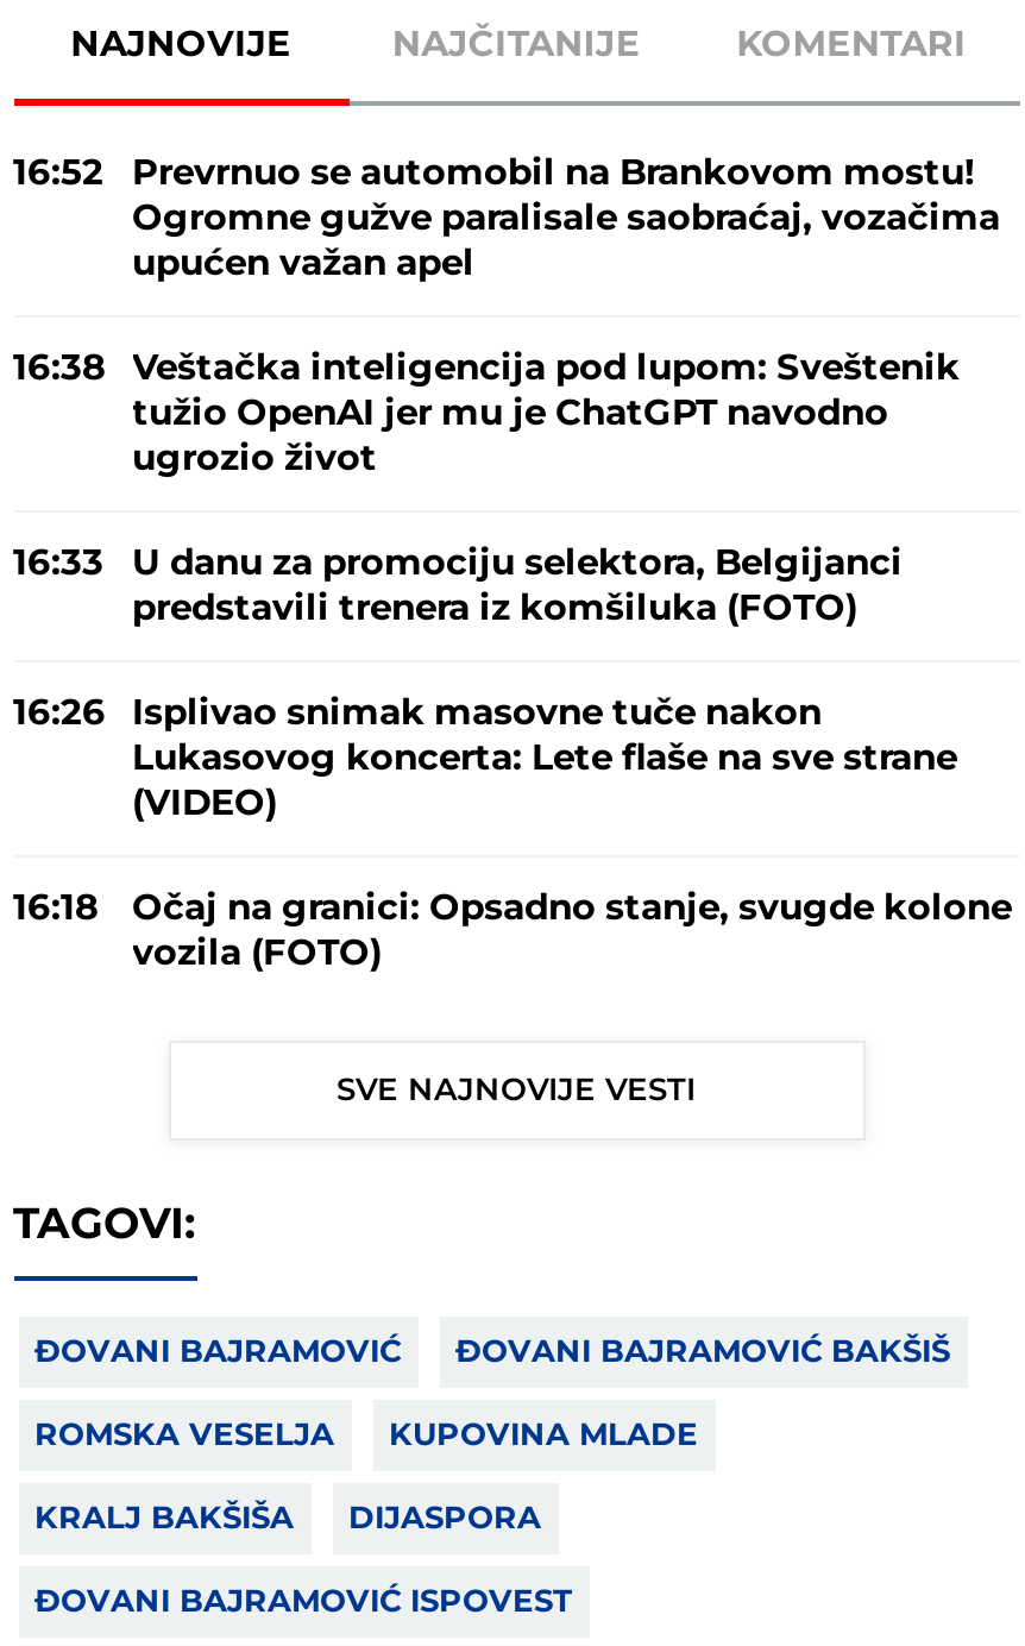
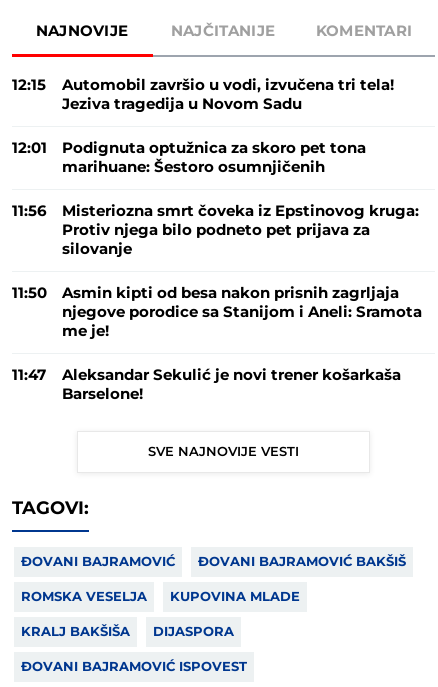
- 16:52
+ 12:15

- Prevrnuo se automobil na Brankovom mostu!
- Ogromne gužve paralisale saobraćaj, vozačima
- upućen važan apel
+ Automobil završio u vodi, izvučena tri tela!
+ Jeziva tragedija u Novom Sadu

- 16:38
+ 12:01

- Veštačka inteligencija pod lupom: Sveštenik
- tužio OpenAI jer mu je ChatGPT navodno
- ugrozio život
+ Podignuta optužnica za skoro pet tona
+ marihuane: Šestoro osumnjičenih

- 16:33
+ 11:56

- U danu za promociju selektora, Belgijanci
- predstavili trenera iz komšiluka (FOTO)
+ Misteriozna smrt čoveka iz Epstinovog kruga:
+ Protiv njega bilo podneto pet prijava za
+ silovanje

- 16:26
+ 11:50

- Isplivao snimak masovne tuče nakon
- Lukasovog koncerta: Lete flaše na sve strane
- (VIDEO)
+ Asmin kipti od besa nakon prisnih zagrljaja
+ njegove porodice sa Stanijom i Aneli: Sramota
+ me je!

- 16:18
+ 11:47

- Očaj na granici: Opsadno stanje, svugde kolone
- vozila (FOTO)
+ Aleksandar Sekulić je novi trener košarkaša
+ Barselone!
